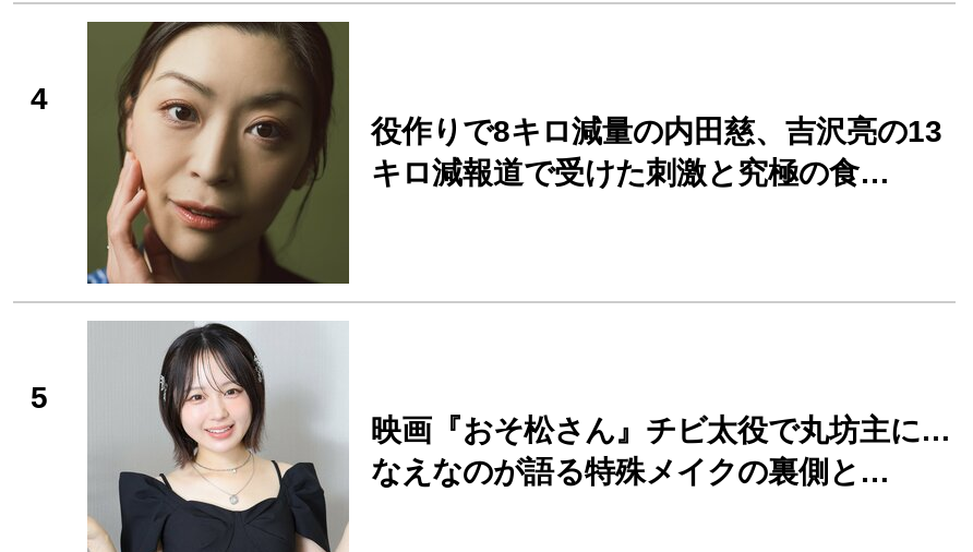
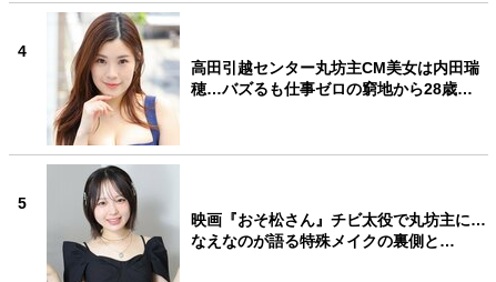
- [image]
- 役作りで8キロ減量の内田慈、吉沢亮の13
- キロ減報道で受けた刺激と究極の食…
+ [image]
+ 高田引越センター丸坊主CM美女は内田瑞
+ 穂…バズるも仕事ゼロの窮地から28歳…
